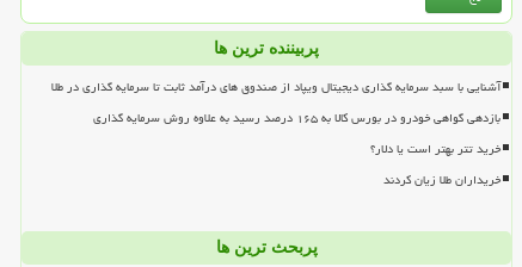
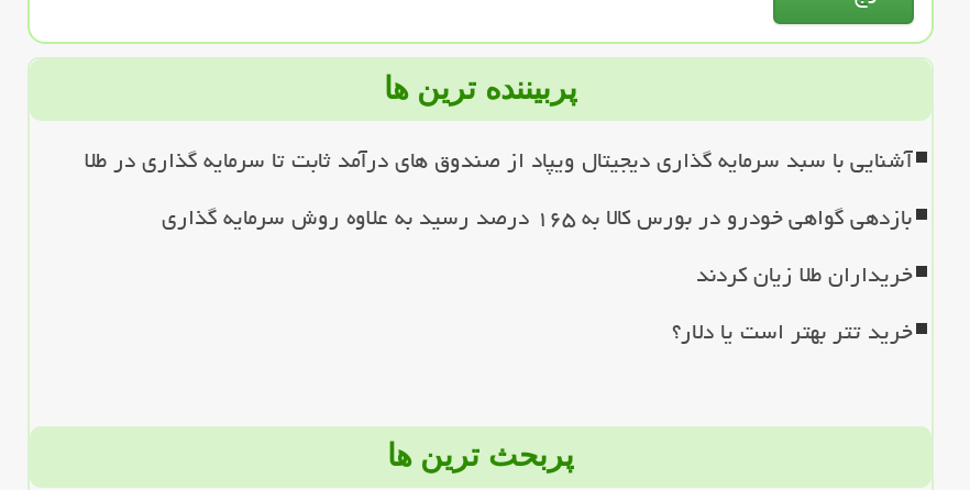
moved down: خرید تتر بهتر است یا دلار؟

moved up: خریداران طلا زیان کردند
